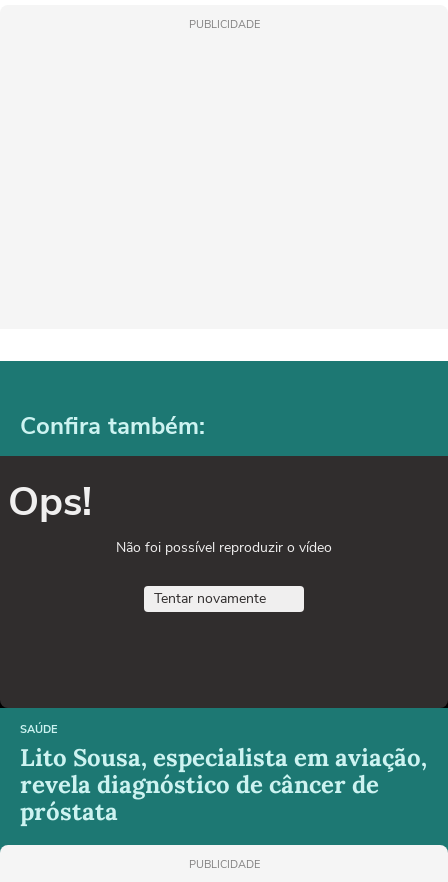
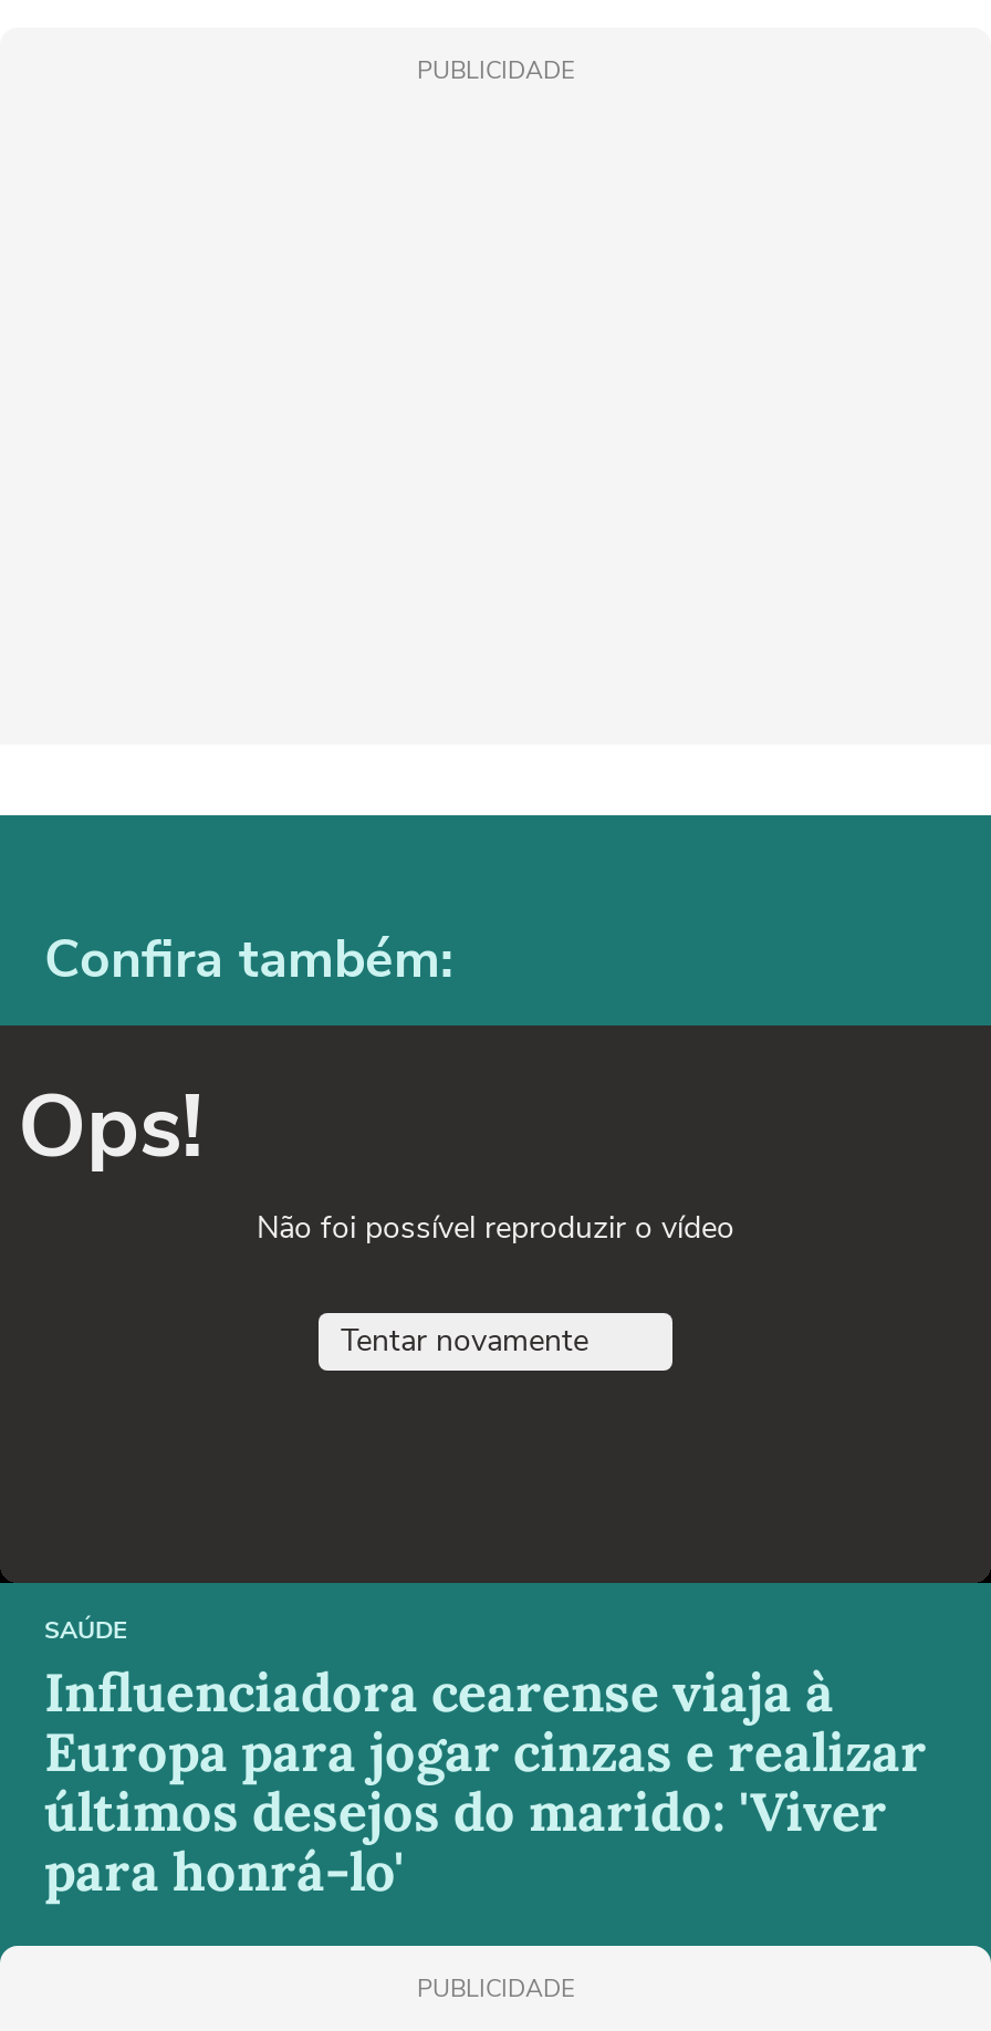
- Lito Sousa, especialista em aviação,
- revela diagnóstico de câncer de
- próstata
+ Influenciadora cearense viaja à
+ Europa para jogar cinzas e realizar
+ últimos desejos do marido: 'Viver
+ para honrá-lo'
